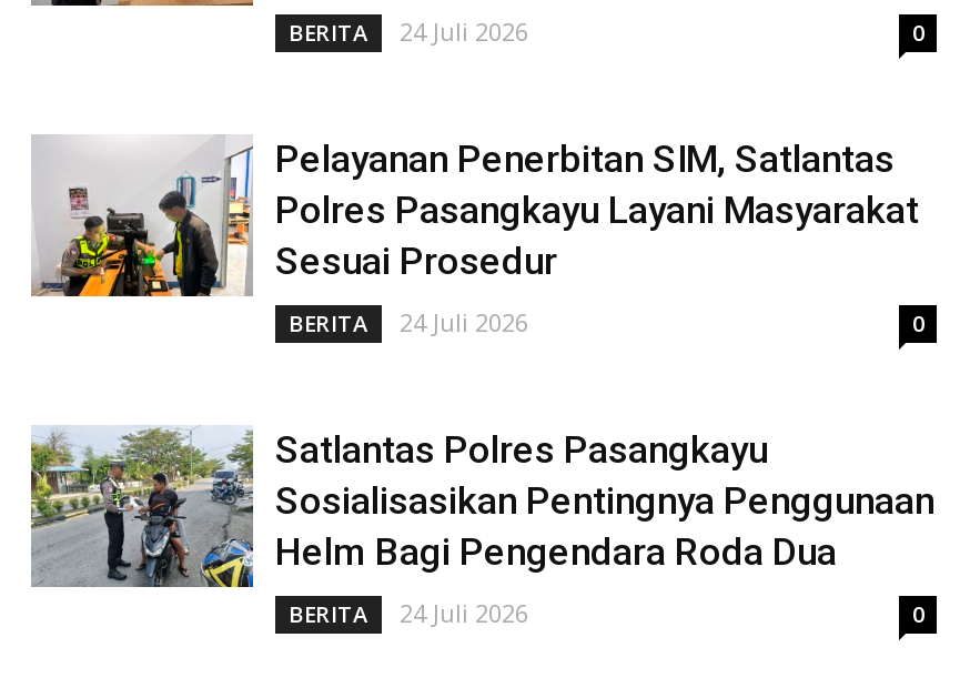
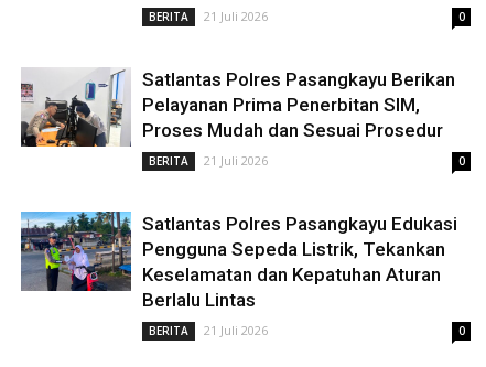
- BERITA 24 Juli 2026
+ BERITA 21 Juli 2026

- [image]
- Pelayanan Penerbitan SIM, Satlantas
- Polres Pasangkayu Layani Masyarakat
- Sesuai Prosedur
+ [image]
+ Satlantas Polres Pasangkayu Berikan
+ Pelayanan Prima Penerbitan SIM,
+ Proses Mudah dan Sesuai Prosedur

- BERITA 24 Juli 2026
+ BERITA 21 Juli 2026

- [image]
- Satlantas Polres Pasangkayu
- Sosialisasikan Pentingnya Penggunaan
- Helm Bagi Pengendara Roda Dua
+ [image]
+ Satlantas Polres Pasangkayu Edukasi
+ Pengguna Sepeda Listrik, Tekankan
+ Keselamatan dan Kepatuhan Aturan
+ Berlalu Lintas

- BERITA 24 Juli 2026
+ BERITA 21 Juli 2026
